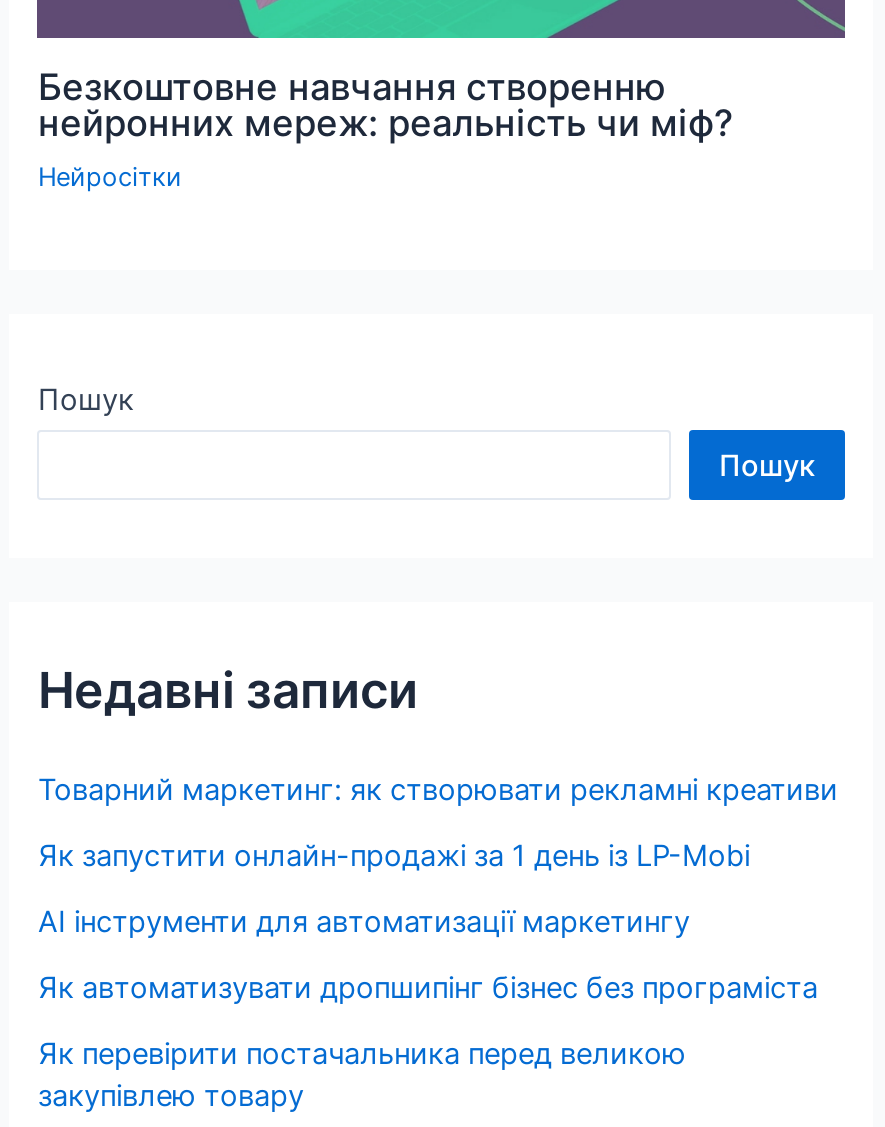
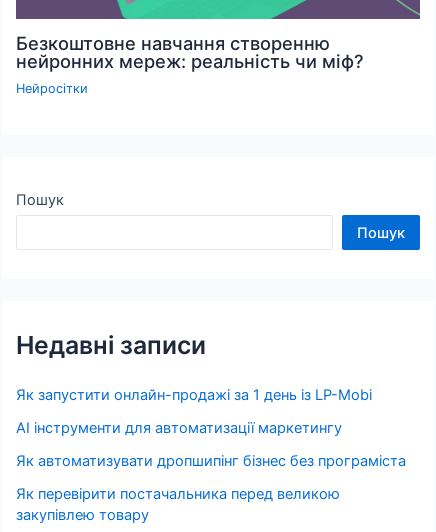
- Товарний маркетинг: як створювати рекламні креативи
